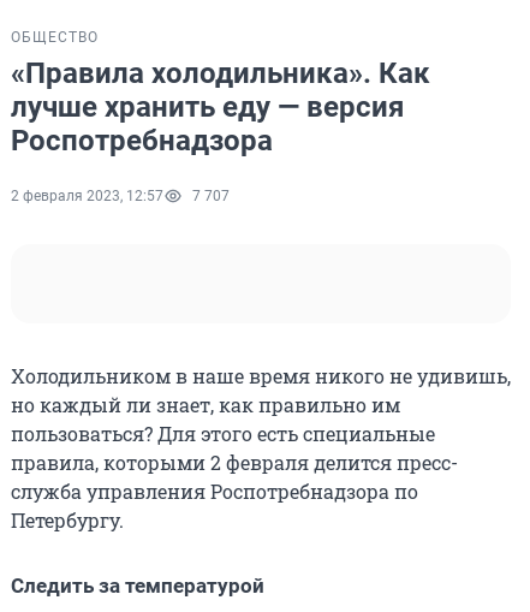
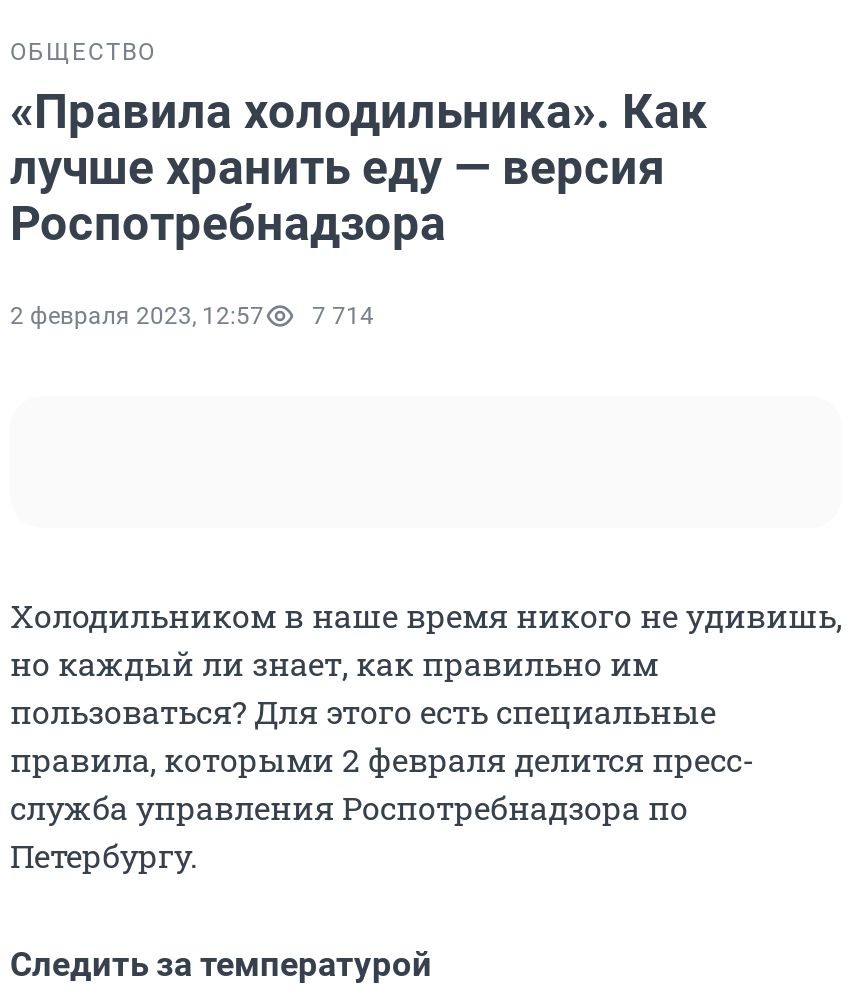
- 2 февраля 2023, 12:57 7 707
+ 2 февраля 2023, 12:57 7 714
